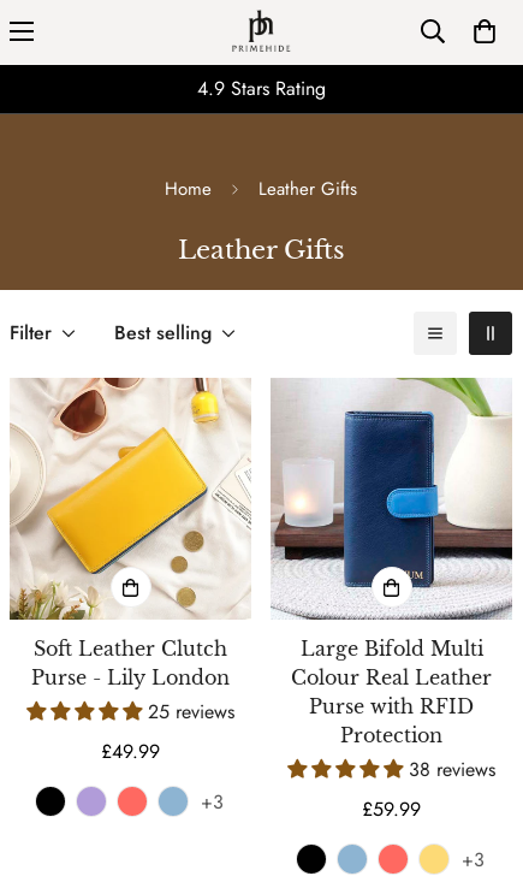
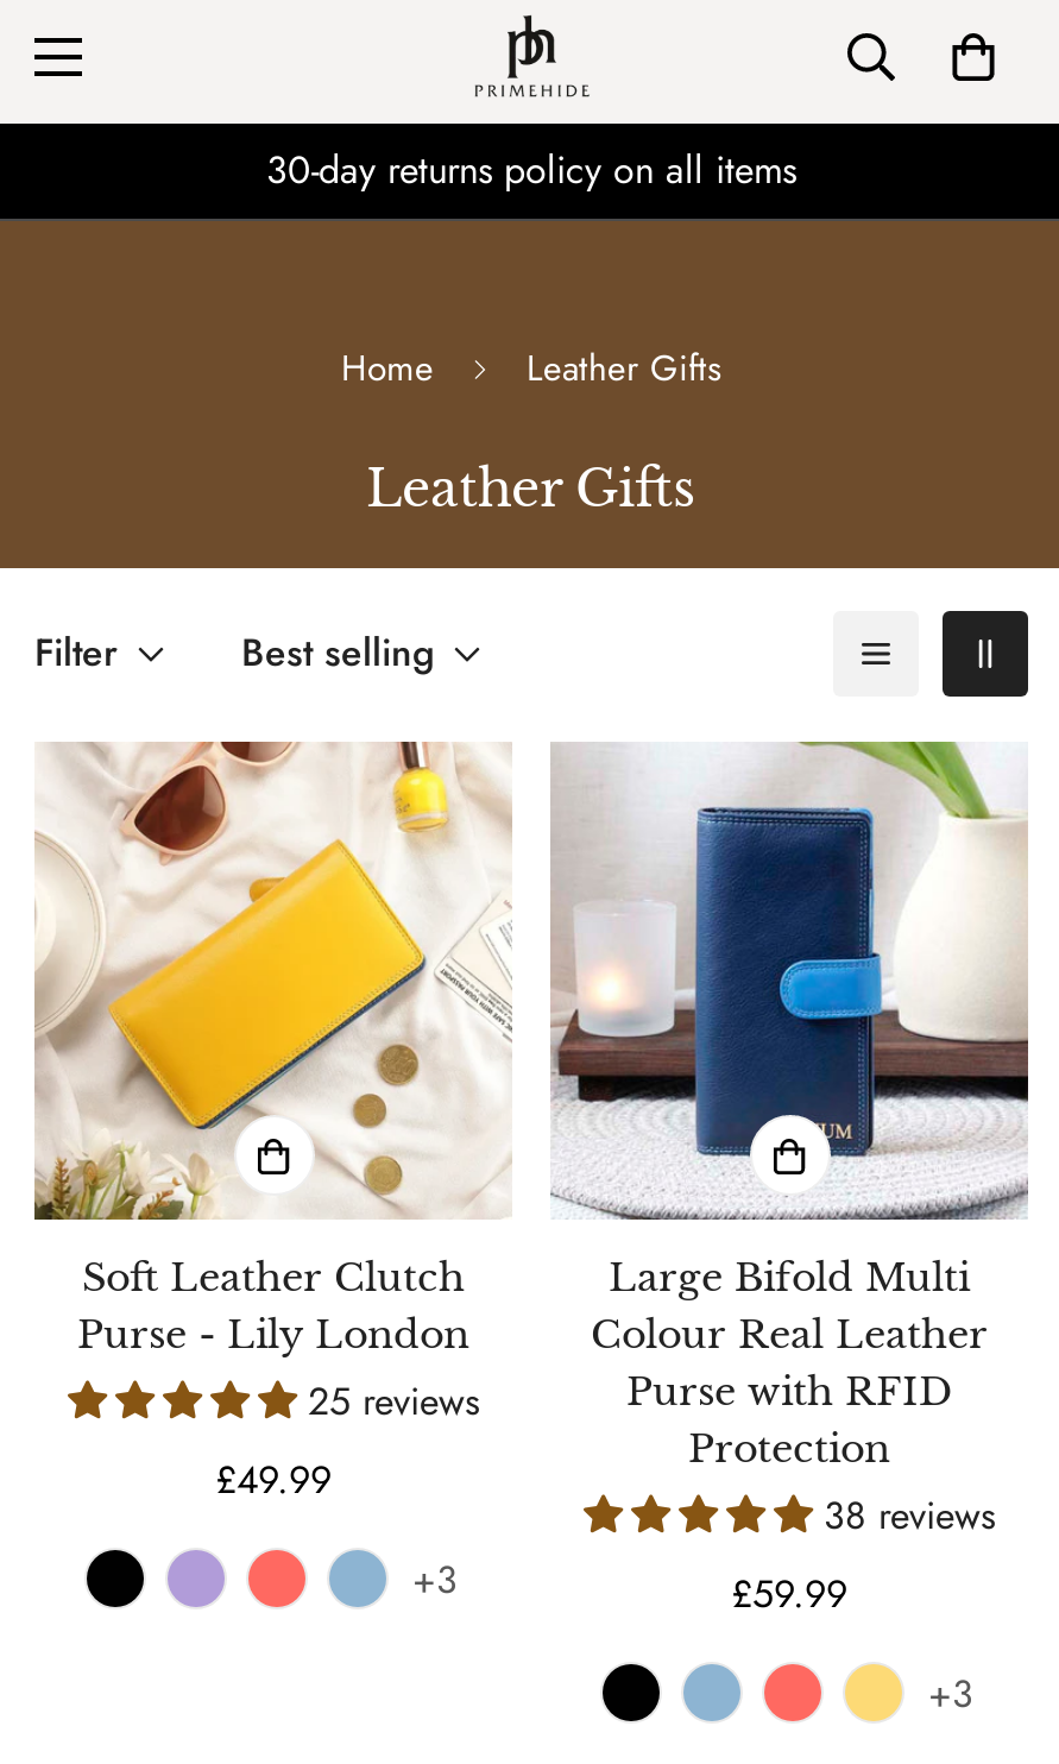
- 4.9 Stars Rating
+ 30-day returns policy on all items
